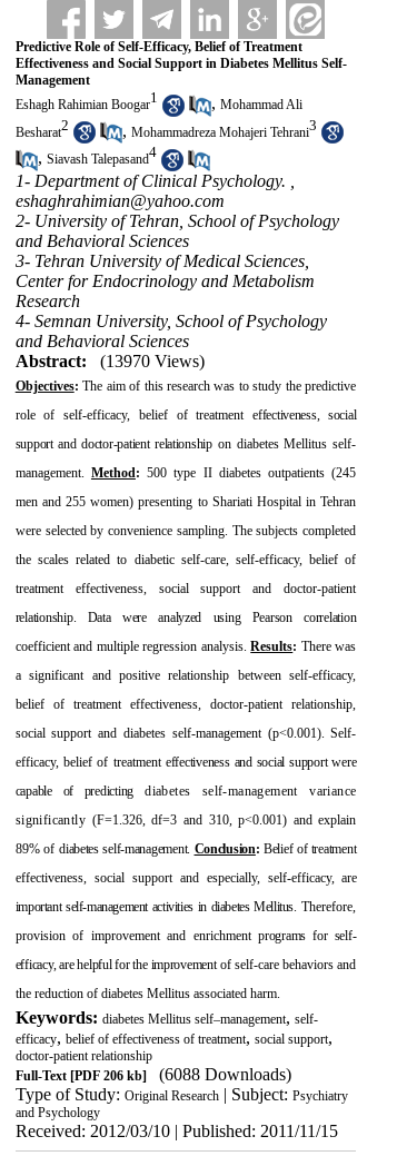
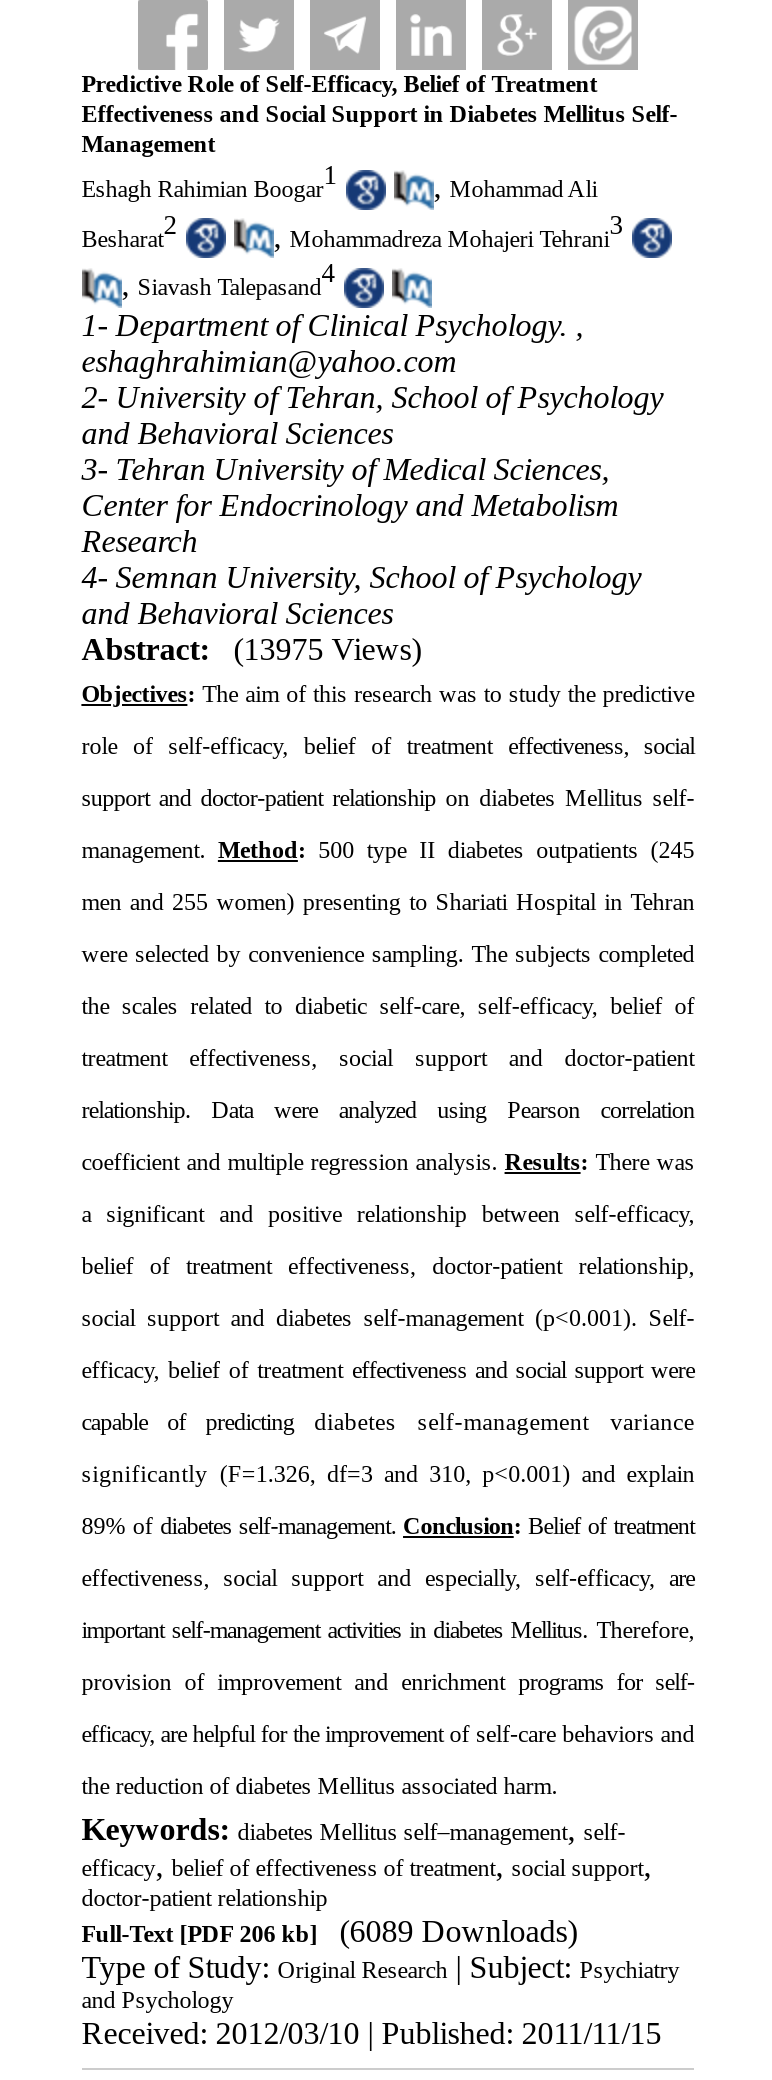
- Abstract: (13970 Views)
+ Abstract: (13975 Views)

- Full-Text [PDF 206 kb] (6088 Downloads)
+ Full-Text [PDF 206 kb] (6089 Downloads)
